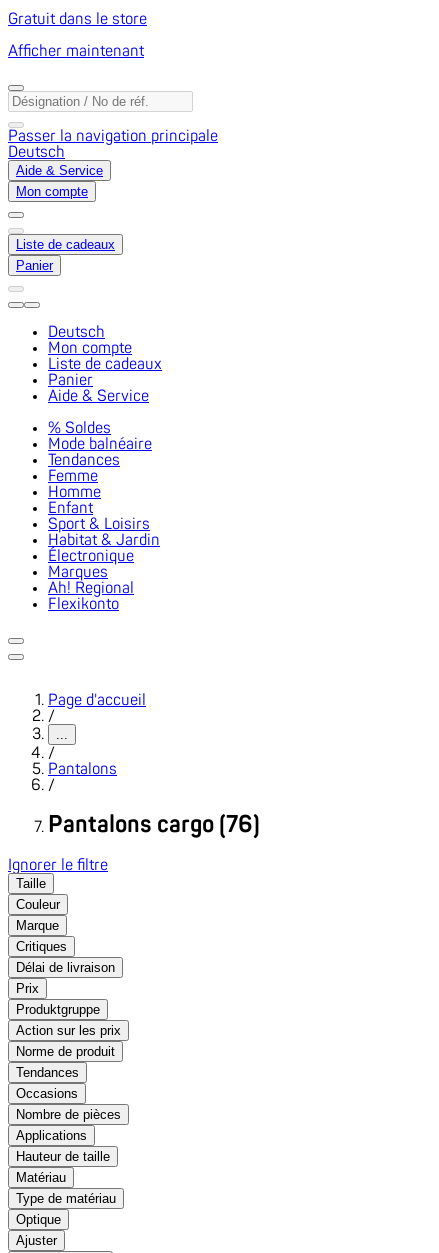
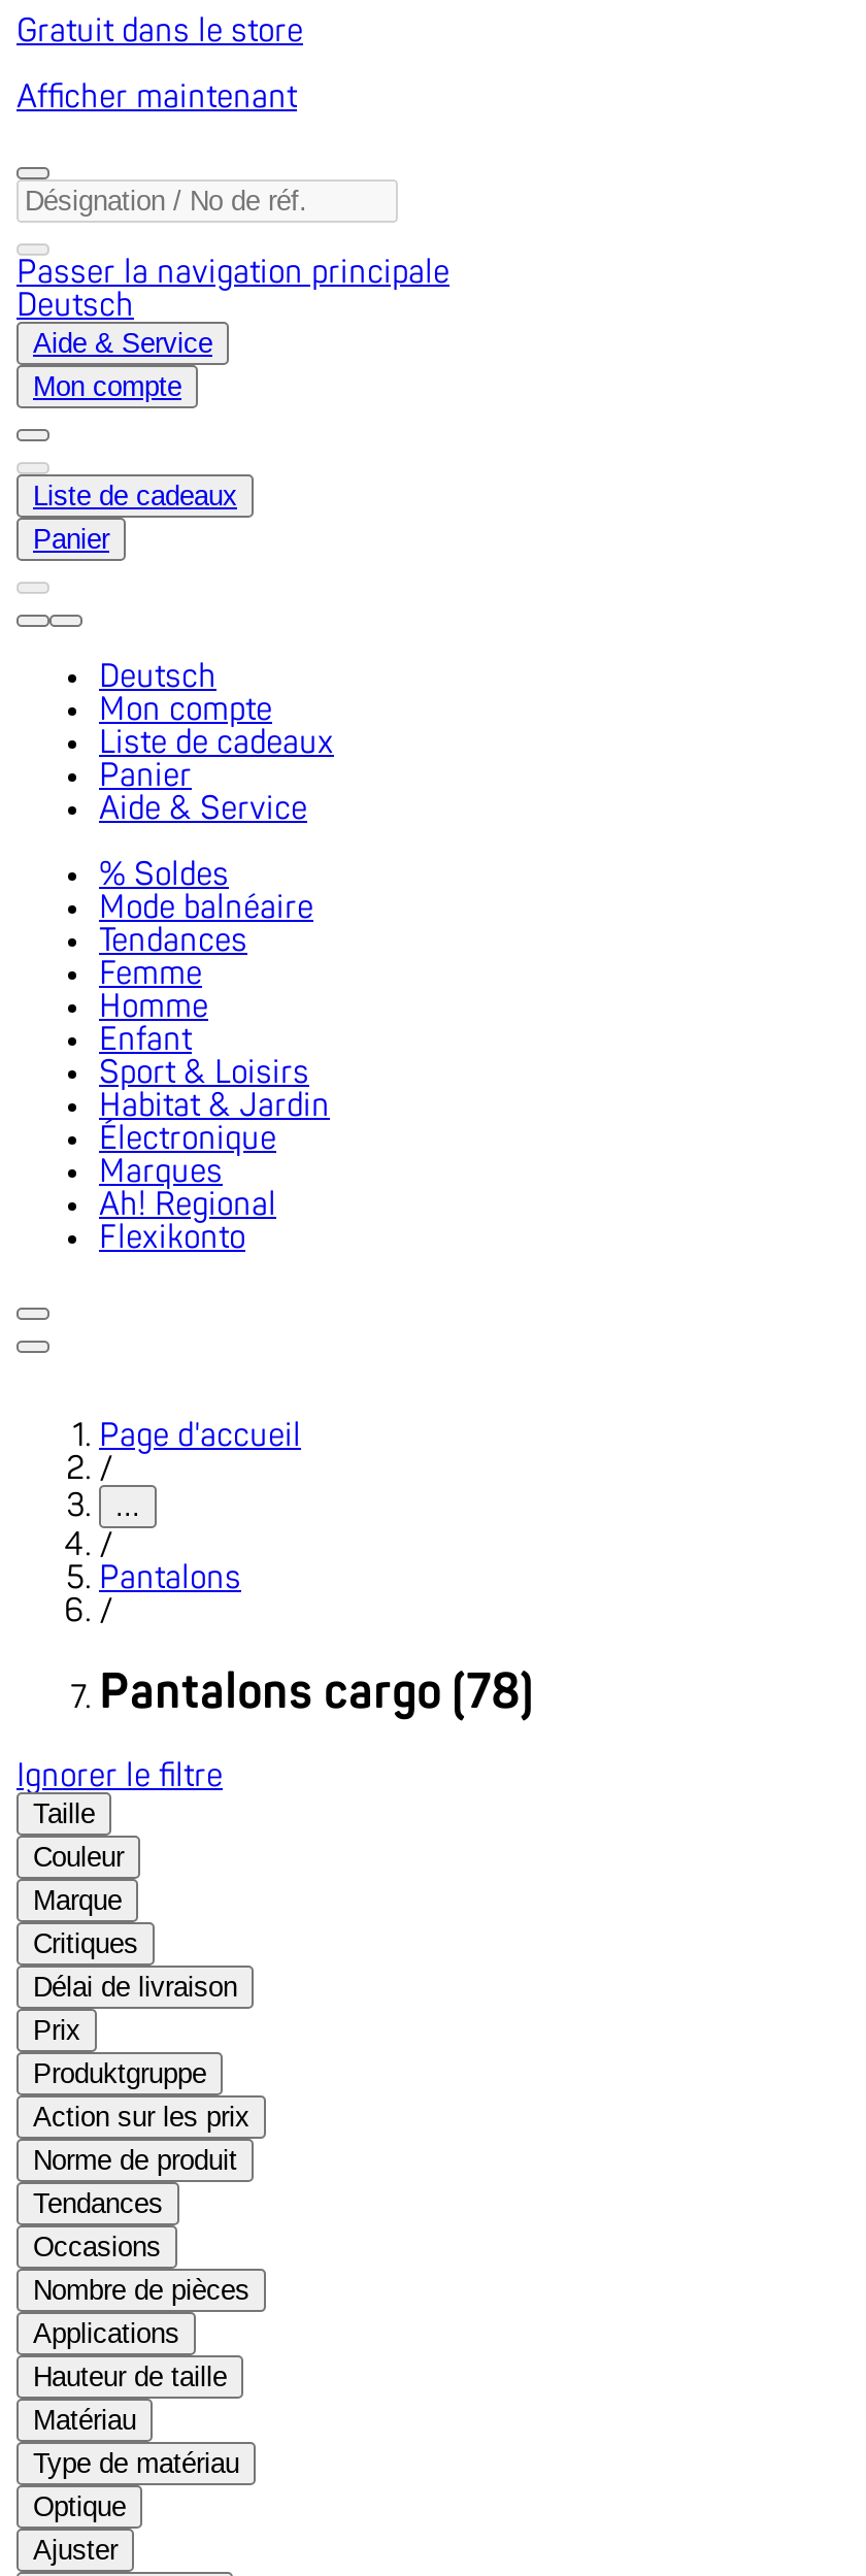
- Pantalons cargo (76)
+ Pantalons cargo (78)
